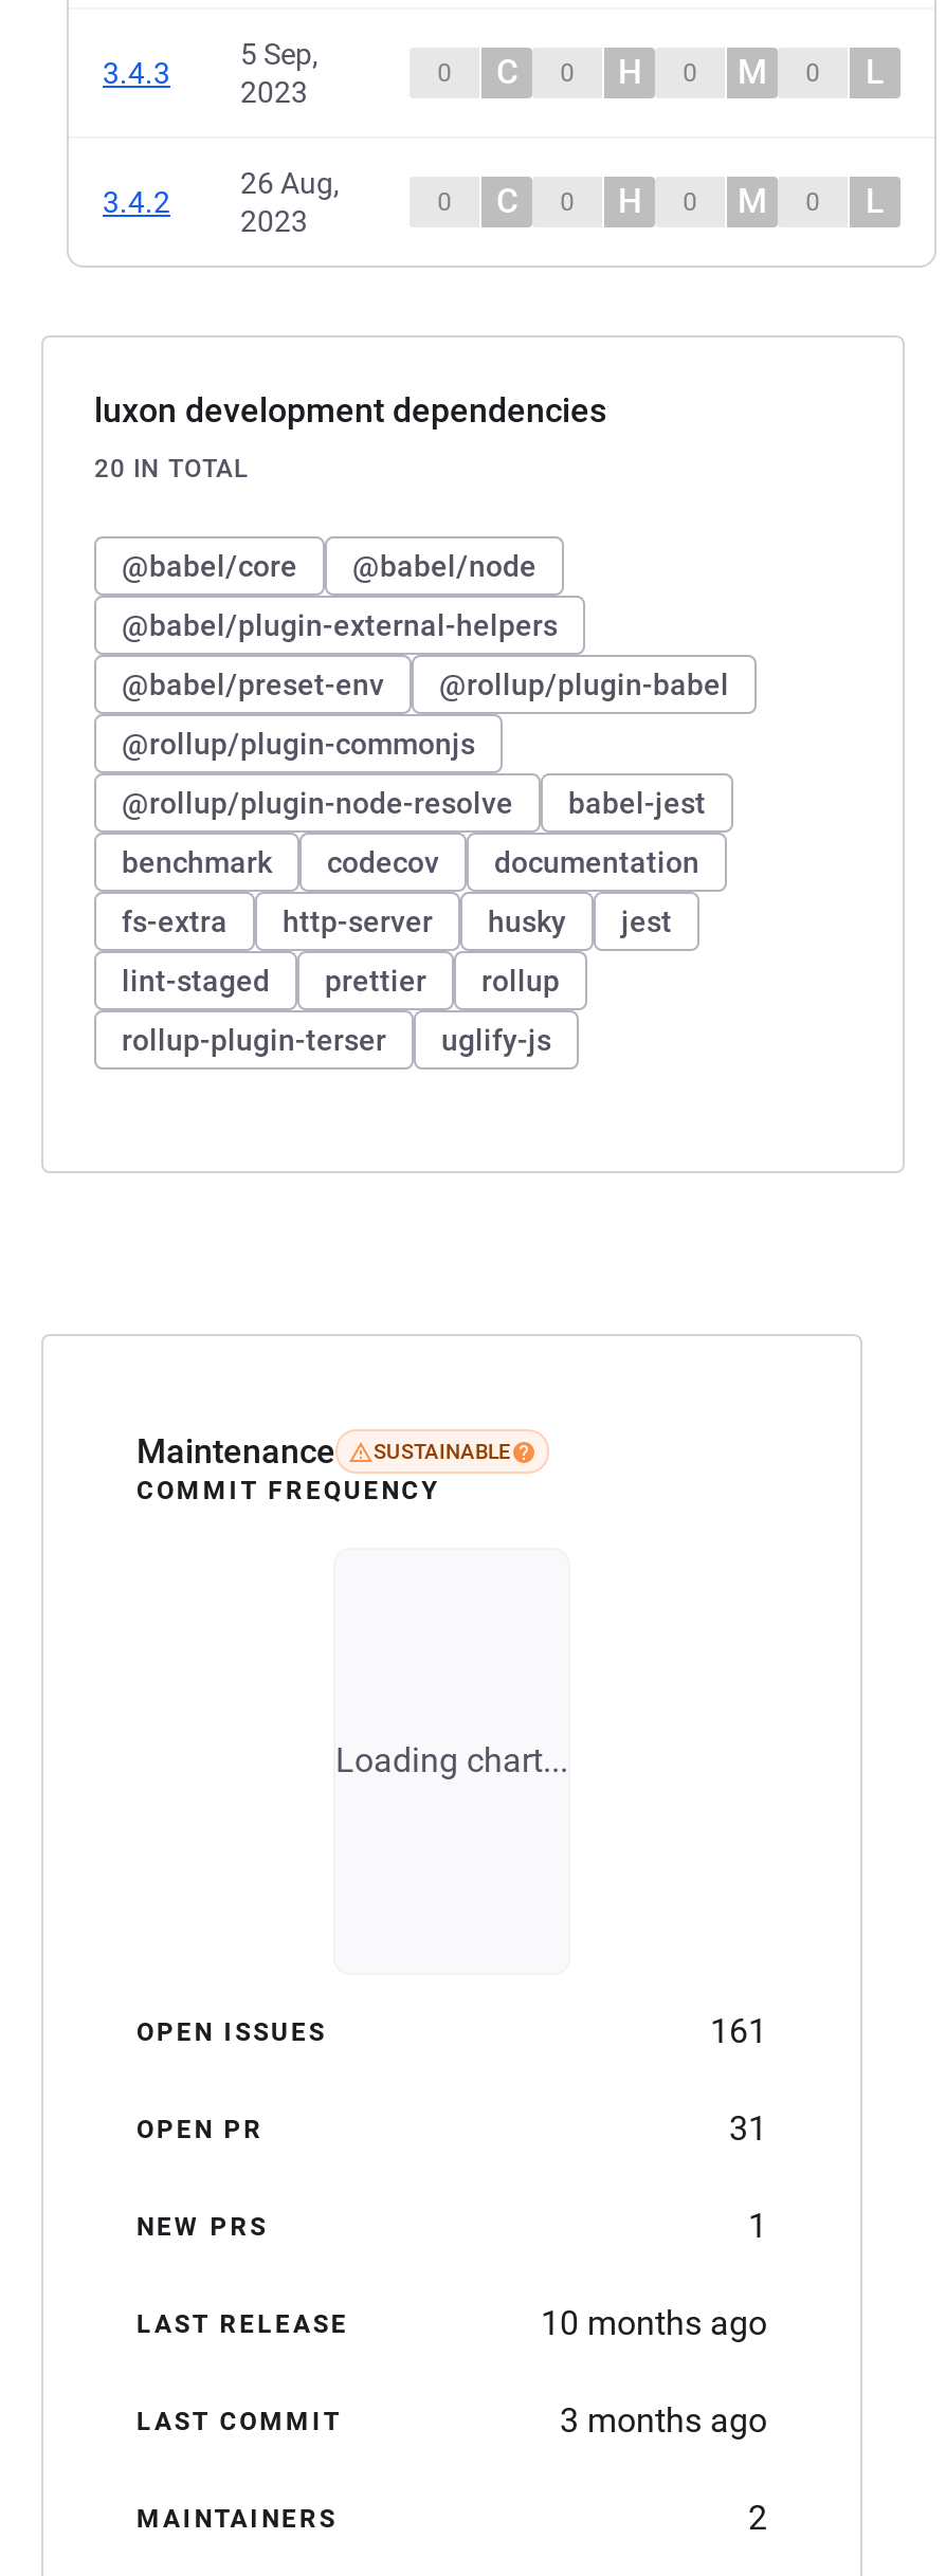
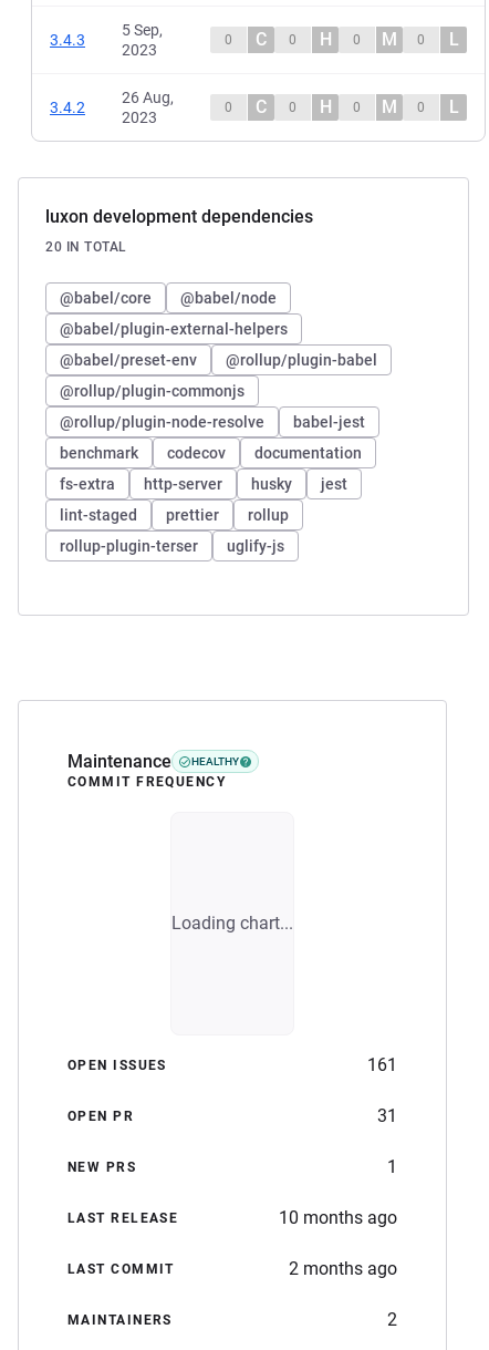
- SUSTAINABLE
+ HEALTHY

- 3 months ago
+ 2 months ago
